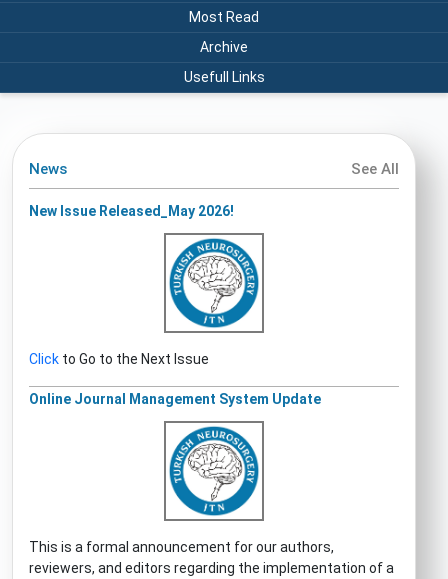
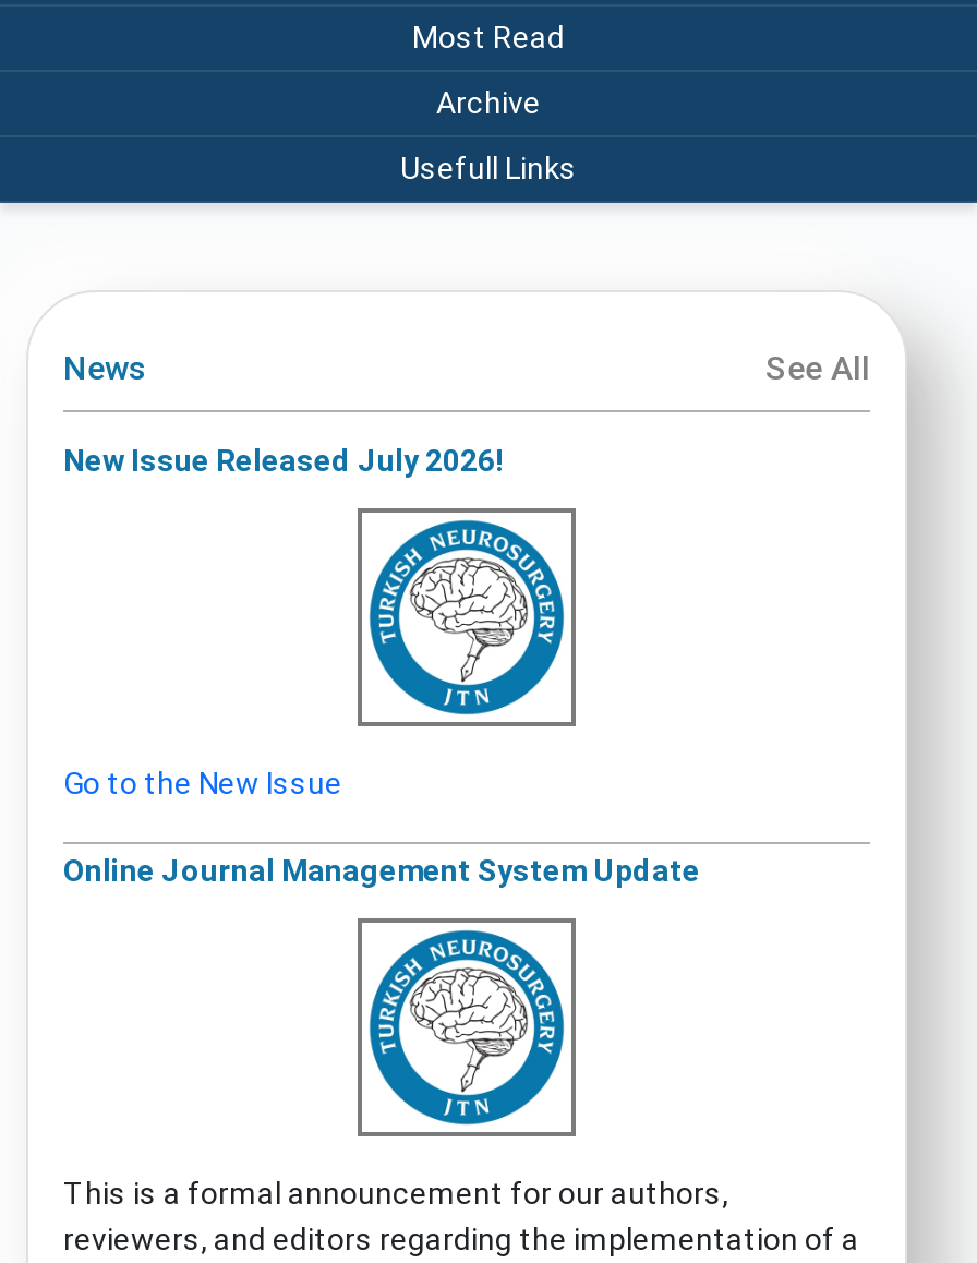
- New Issue Released_May 2026!
+ New Issue Released July 2026!

- Click to Go to the Next Issue
+ Go to the New Issue
